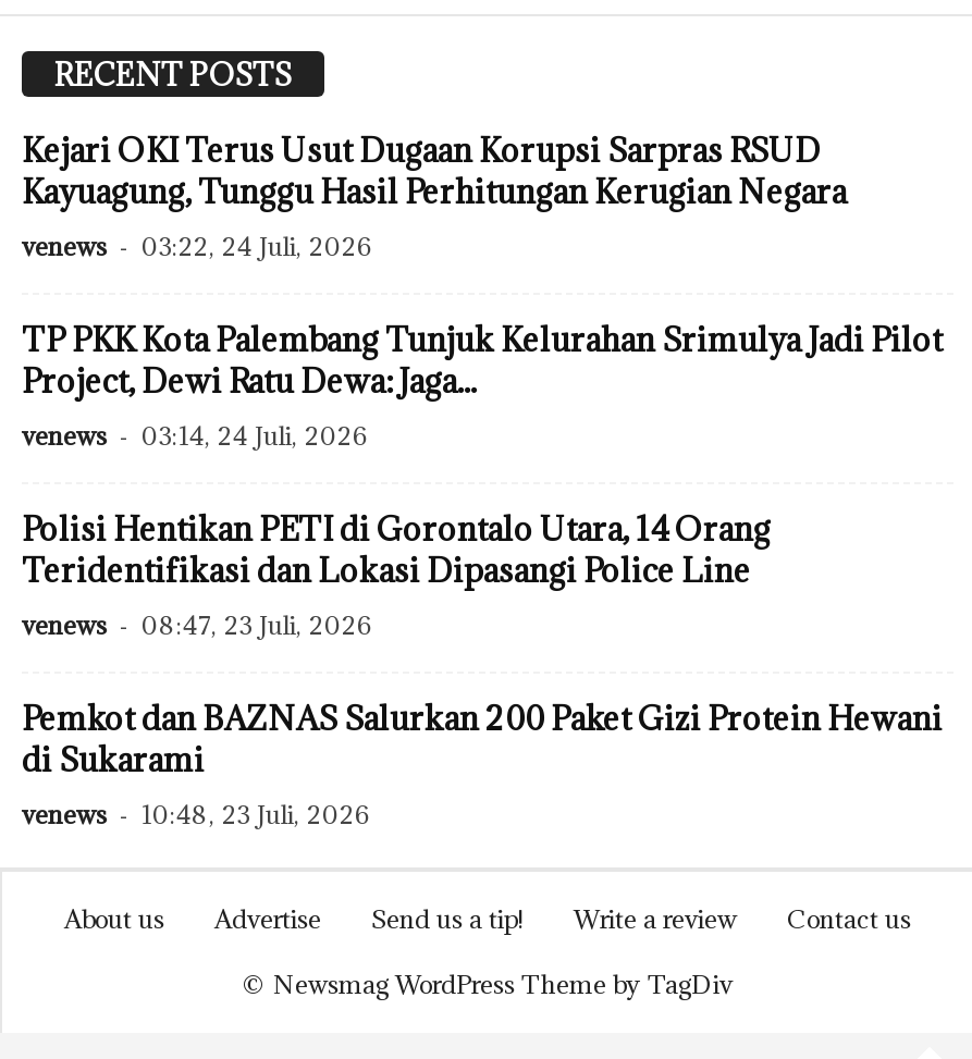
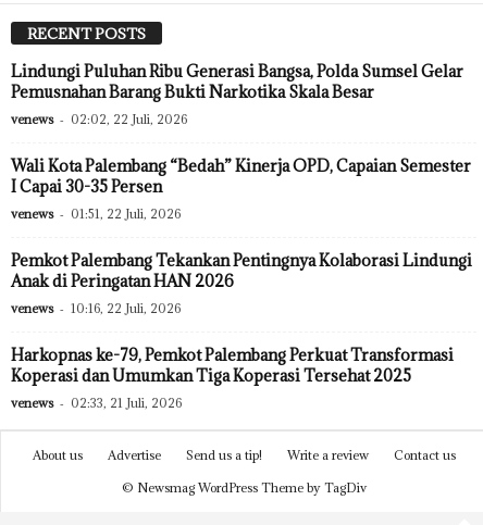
- Kejari OKI Terus Usut Dugaan Korupsi Sarpras RSUD
- Kayuagung, Tunggu Hasil Perhitungan Kerugian Negara
- venews - 03:22, 24 Juli, 2026
+ Lindungi Puluhan Ribu Generasi Bangsa, Polda Sumsel Gelar
+ Pemusnahan Barang Bukti Narkotika Skala Besar
+ venews - 02:02, 22 Juli, 2026

- TP PKK Kota Palembang Tunjuk Kelurahan Srimulya Jadi Pilot
- Project, Dewi Ratu Dewa: Jaga...
- venews - 03:14, 24 Juli, 2026
+ Wali Kota Palembang “Bedah” Kinerja OPD, Capaian Semester
+ I Capai 30-35 Persen
+ venews - 01:51, 22 Juli, 2026

- Polisi Hentikan PETI di Gorontalo Utara, 14 Orang
- Teridentifikasi dan Lokasi Dipasangi Police Line
- venews - 08:47, 23 Juli, 2026
+ Pemkot Palembang Tekankan Pentingnya Kolaborasi Lindungi
+ Anak di Peringatan HAN 2026
+ venews - 10:16, 22 Juli, 2026

- Pemkot dan BAZNAS Salurkan 200 Paket Gizi Protein Hewani
- di Sukarami
- venews - 10:48, 23 Juli, 2026
+ Harkopnas ke-79, Pemkot Palembang Perkuat Transformasi
+ Koperasi dan Umumkan Tiga Koperasi Tersehat 2025
+ venews - 02:33, 21 Juli, 2026
